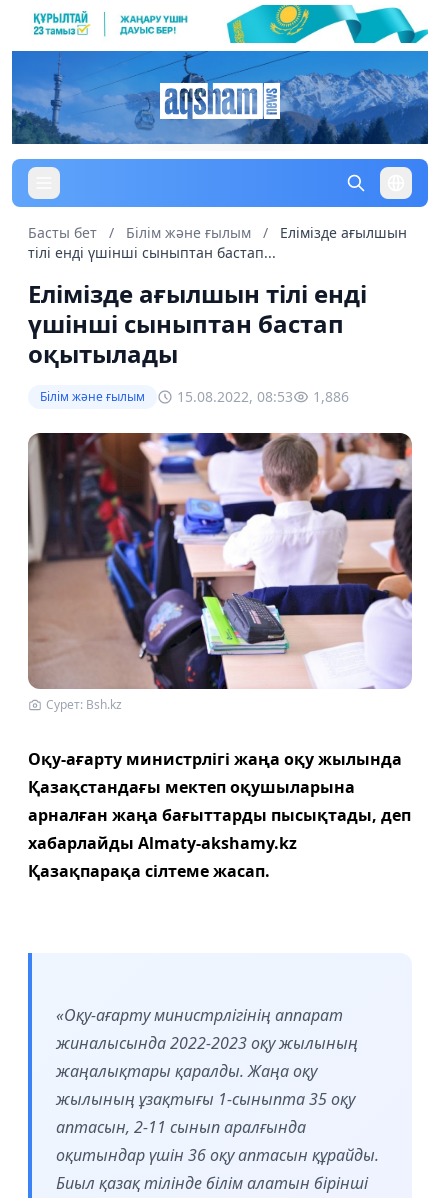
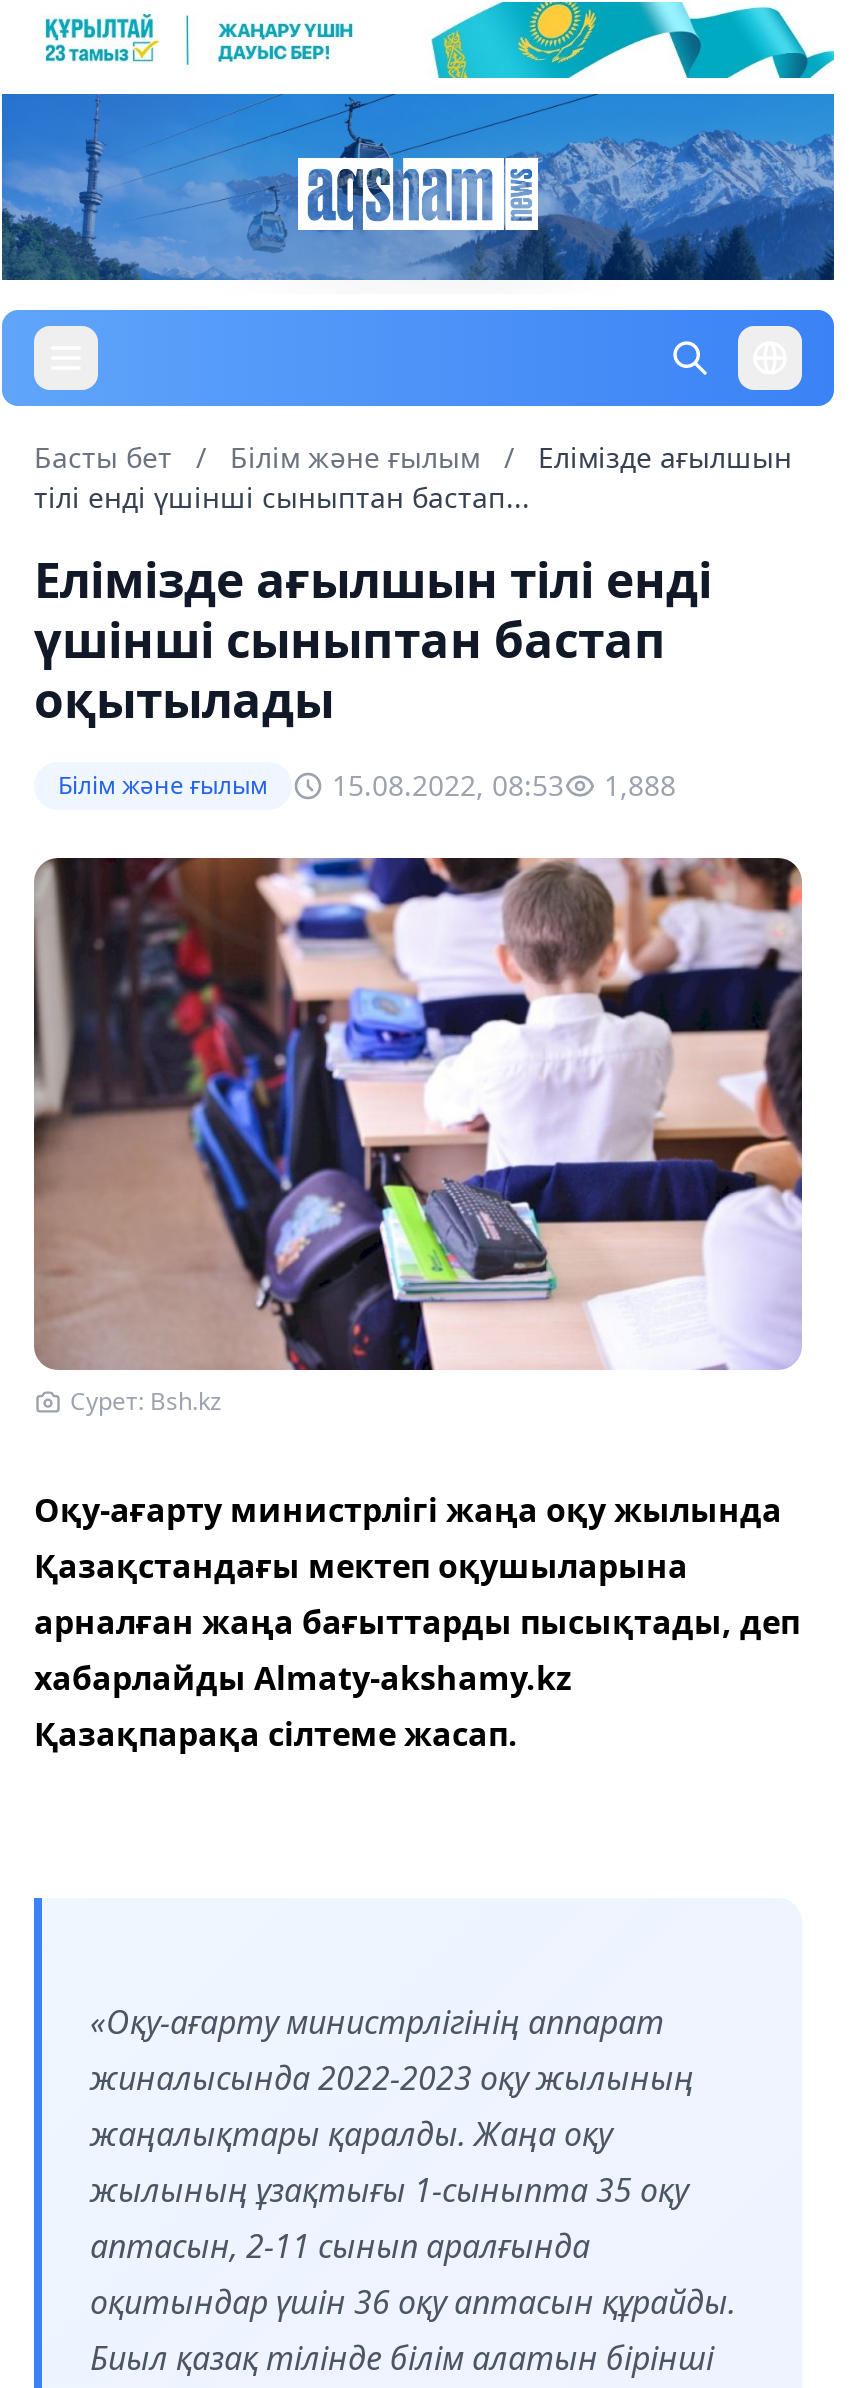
- Білім және ғылым 15.08.2022, 08:53 1,886
+ Білім және ғылым 15.08.2022, 08:53 1,888
